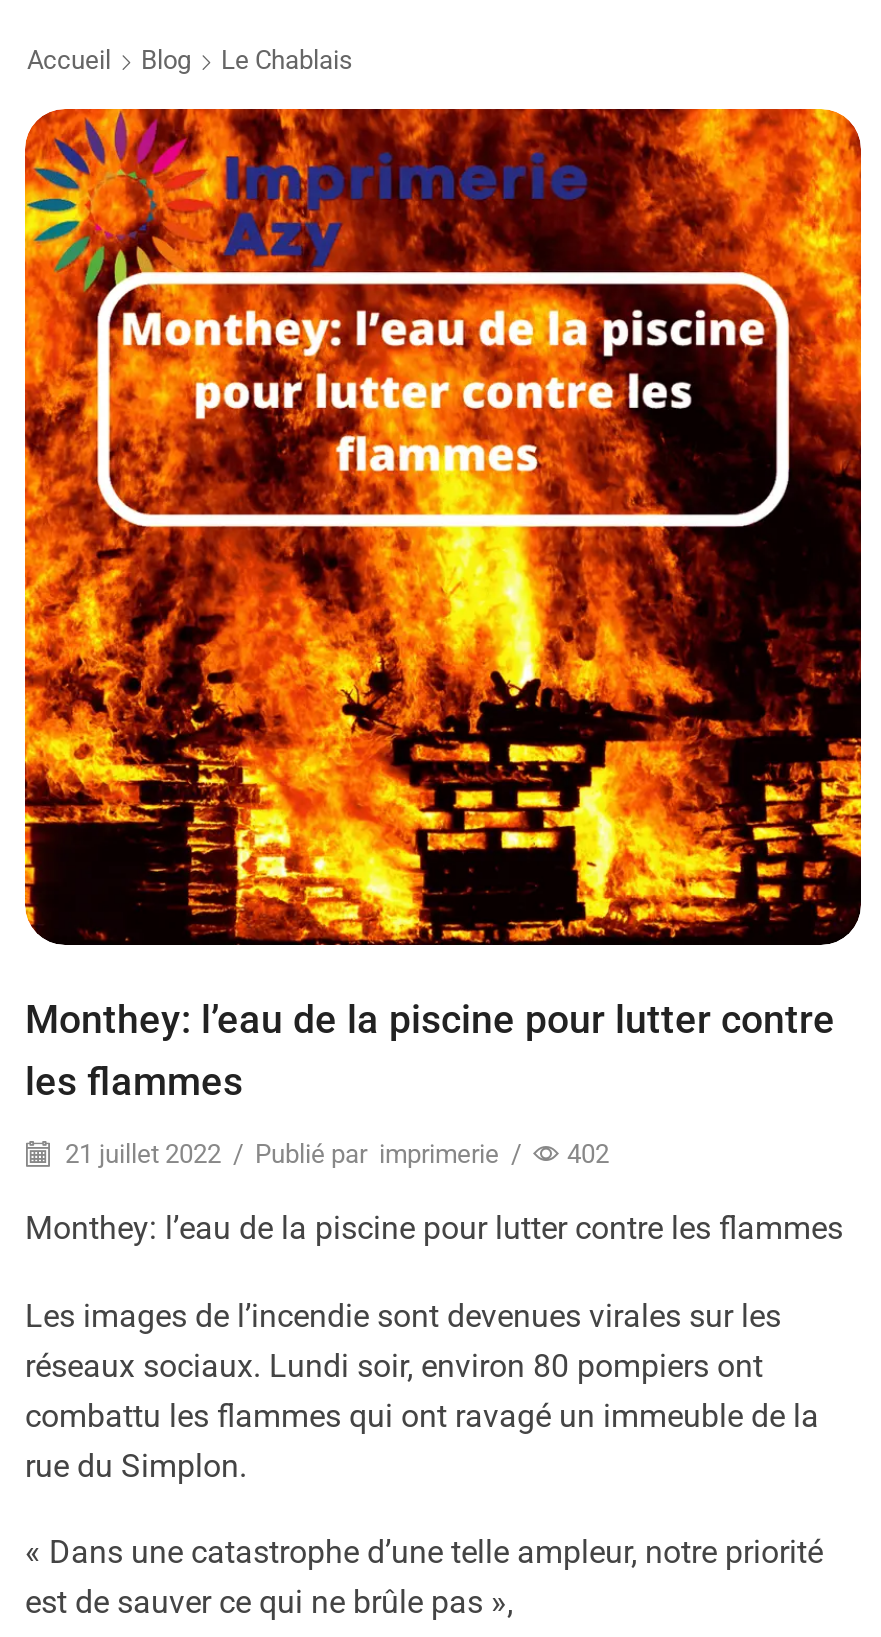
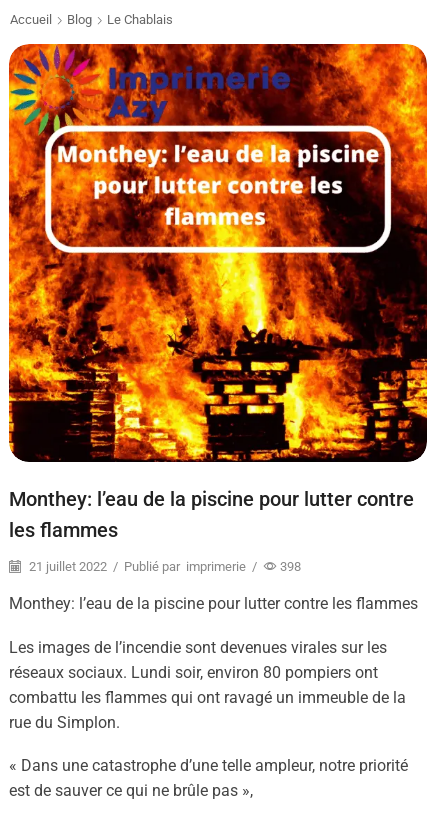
- 21 juillet 2022 / Publié par imprimerie / 402
+ 21 juillet 2022 / Publié par imprimerie / 398
